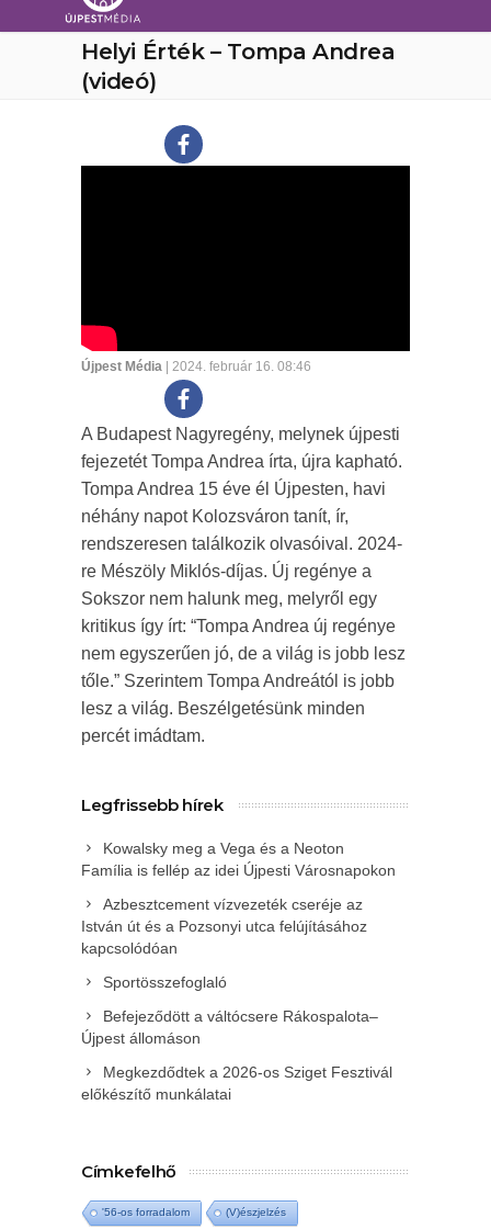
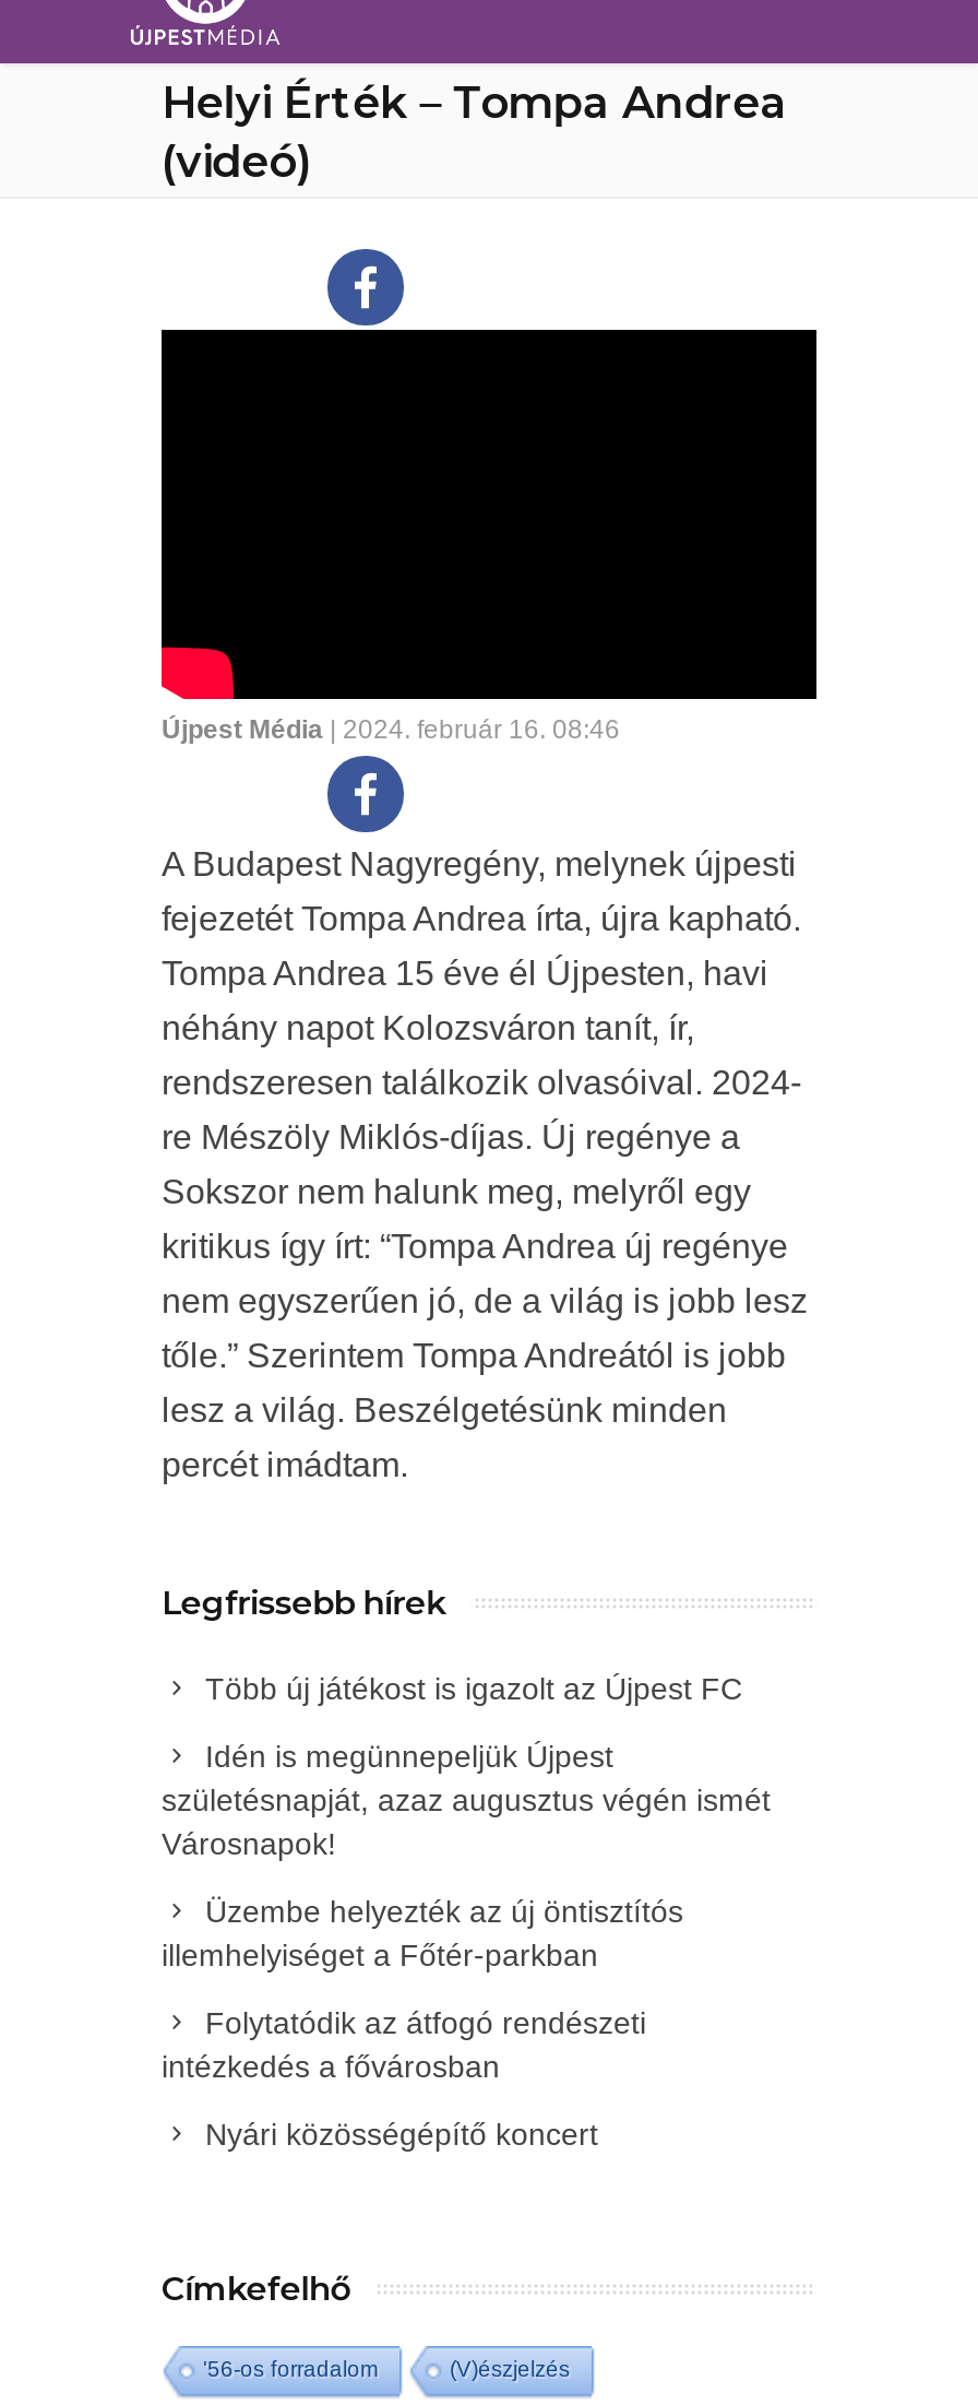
- Kowalsky meg a Vega és a Neoton
- Família is fellép az idei Újpesti Városnapokon
+ Több új játékost is igazolt az Újpest FC

- Azbesztcement vízvezeték cseréje az
- István út és a Pozsonyi utca felújításához
- kapcsolódóan
+ Idén is megünnepeljük Újpest
+ születésnapját, azaz augusztus végén ismét
+ Városnapok!

- Sportösszefoglaló
+ Üzembe helyezték az új öntisztítós
+ illemhelyiséget a Főtér-parkban

- Befejeződött a váltócsere Rákospalota–
- Újpest állomáson
+ Folytatódik az átfogó rendészeti
+ intézkedés a fővárosban

- Megkezdődtek a 2026-os Sziget Fesztivál
- előkészítő munkálatai
+ Nyári közösségépítő koncert
